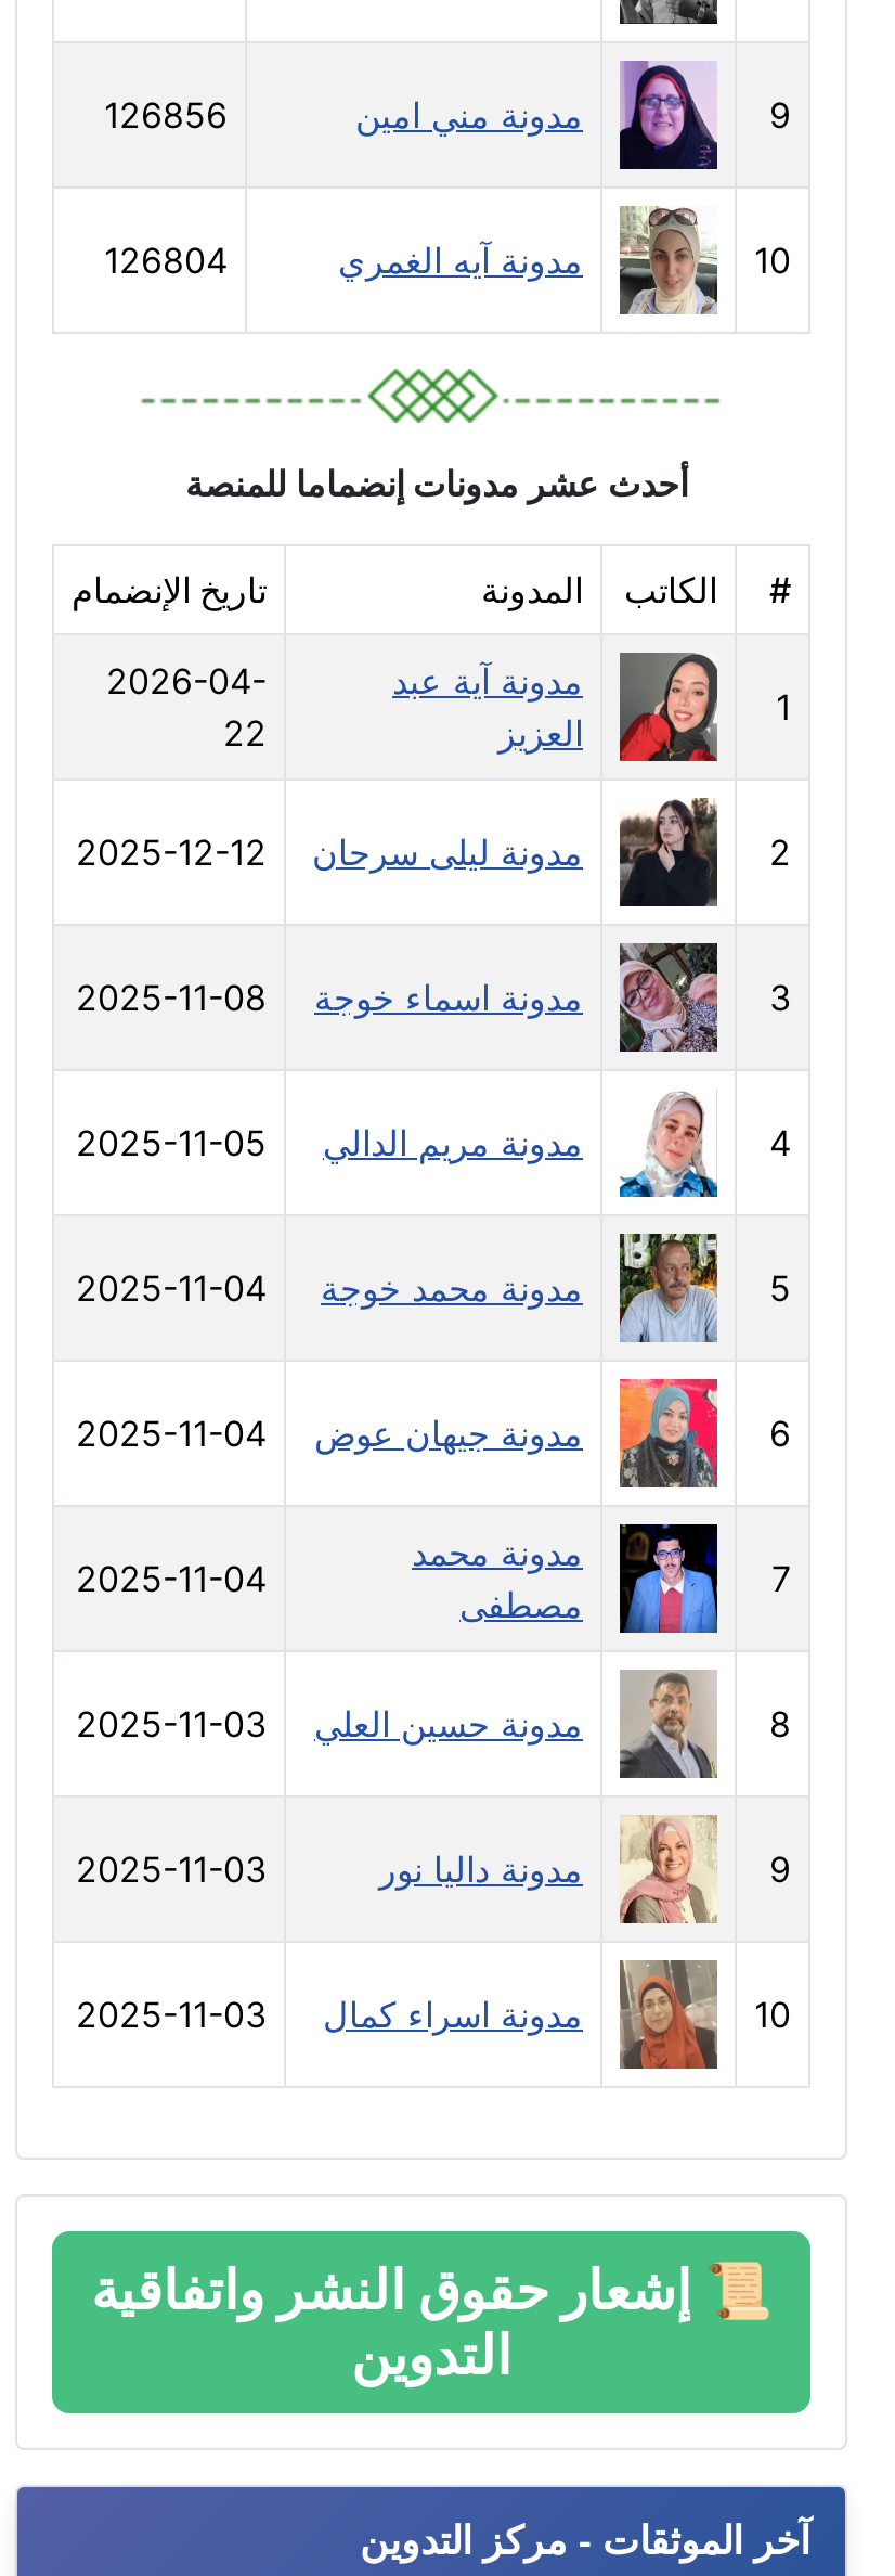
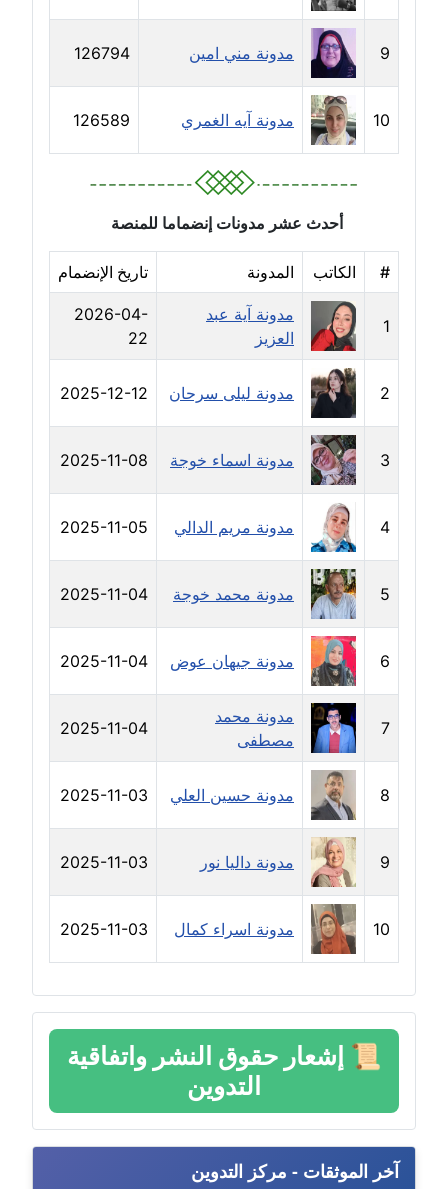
- 126856
+ 126794

- 126804
+ 126589
